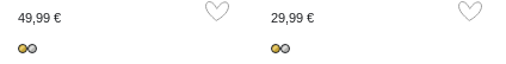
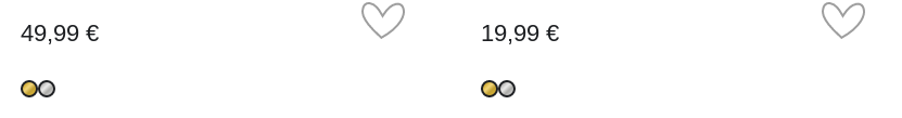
- 29,99 €
+ 19,99 €
